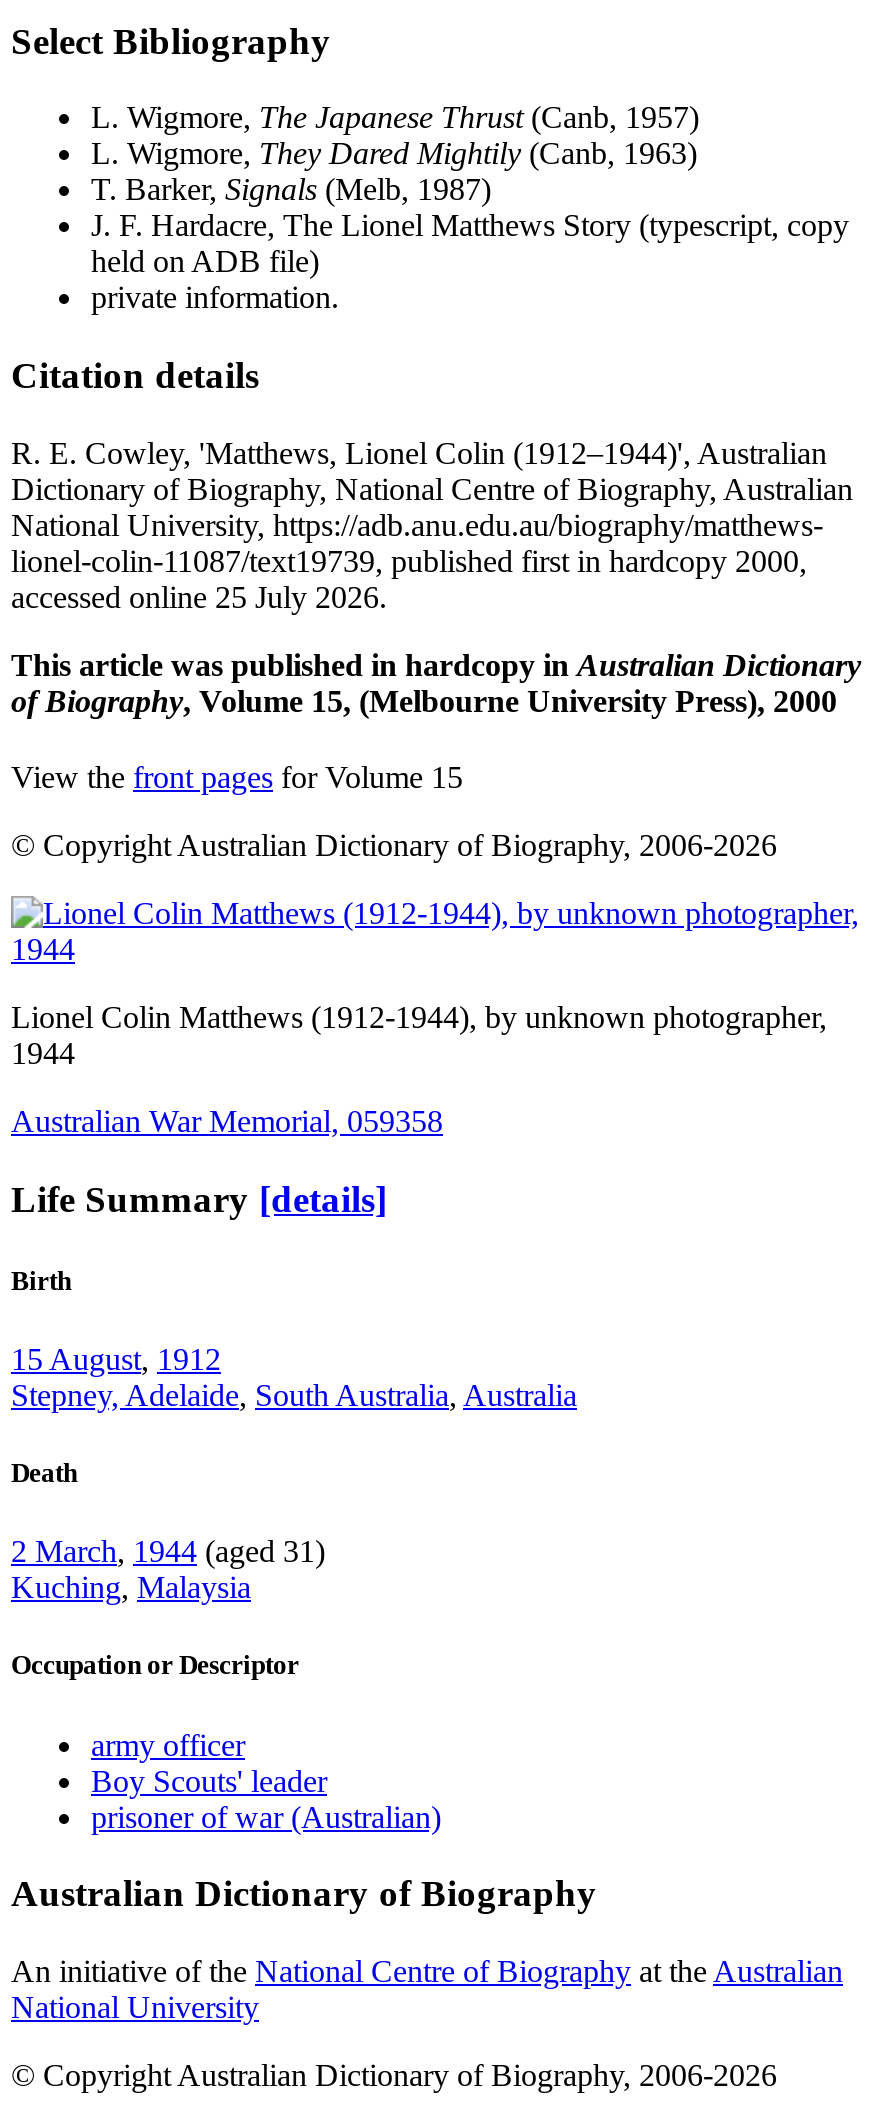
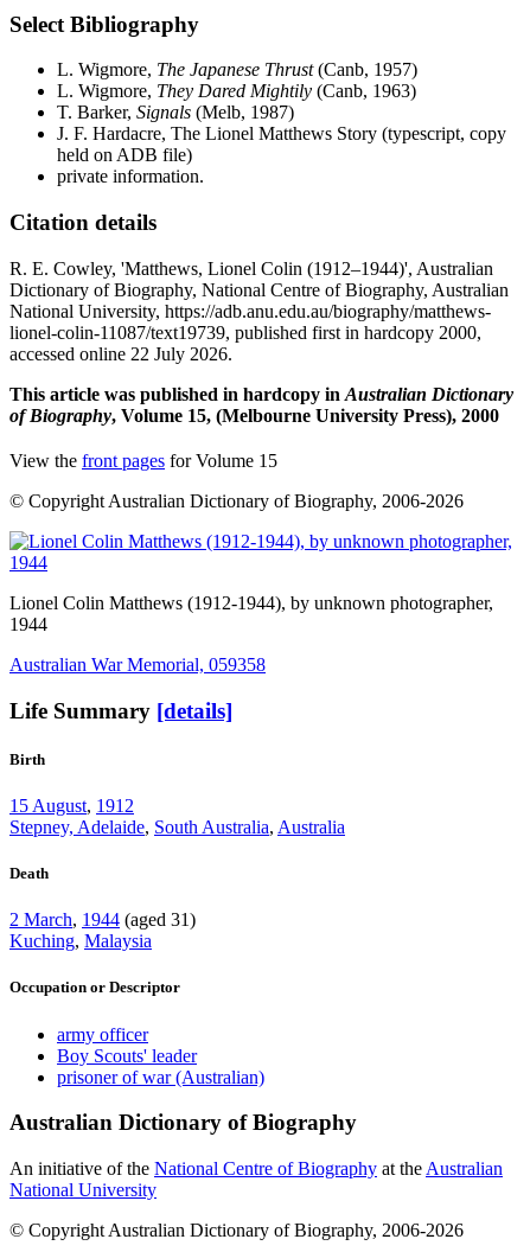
- accessed online 25 July 2026.
+ accessed online 22 July 2026.
